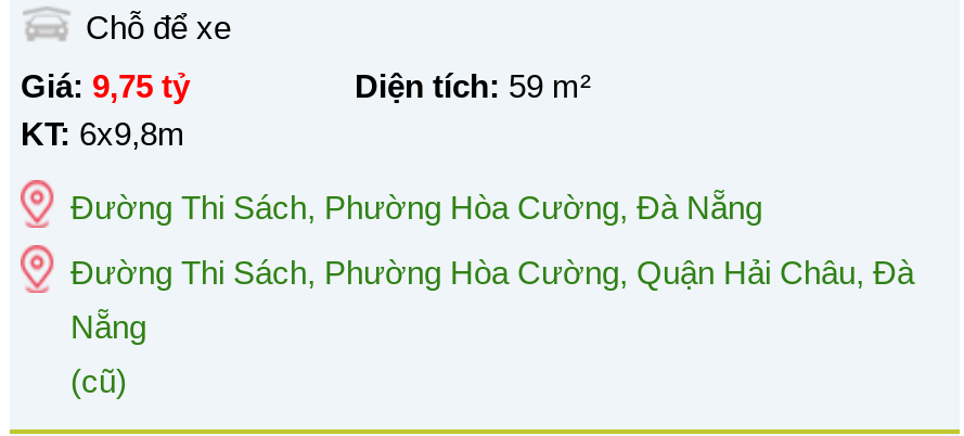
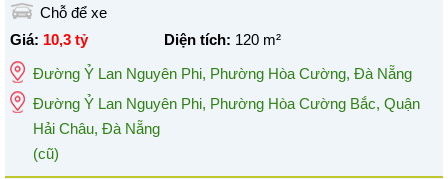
- Giá: 9,75 tỷ
- Diện tích: 59 m²
- KT: 6x9,8m
+ Giá: 10,3 tỷ
+ Diện tích: 120 m²

- Đường Thi Sách, Phường Hòa Cường, Đà Nẵng
+ Đường Ỷ Lan Nguyên Phi, Phường Hòa Cường, Đà Nẵng

- Đường Thi Sách, Phường Hòa Cường, Quận Hải Châu, Đà
+ Đường Ỷ Lan Nguyên Phi, Phường Hòa Cường Bắc, Quận

- Nẵng
+ Hải Châu, Đà Nẵng
